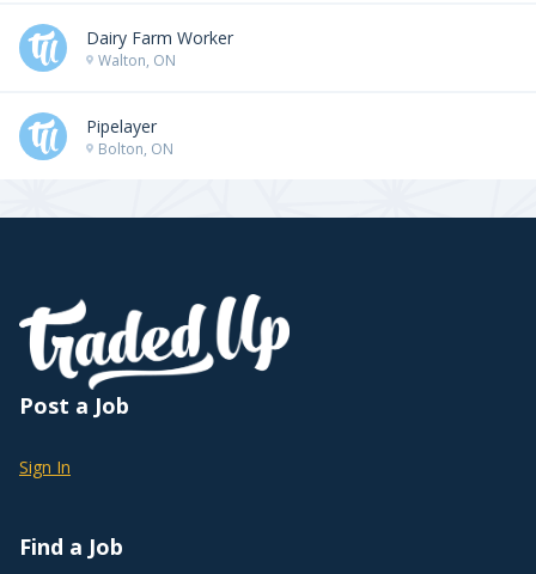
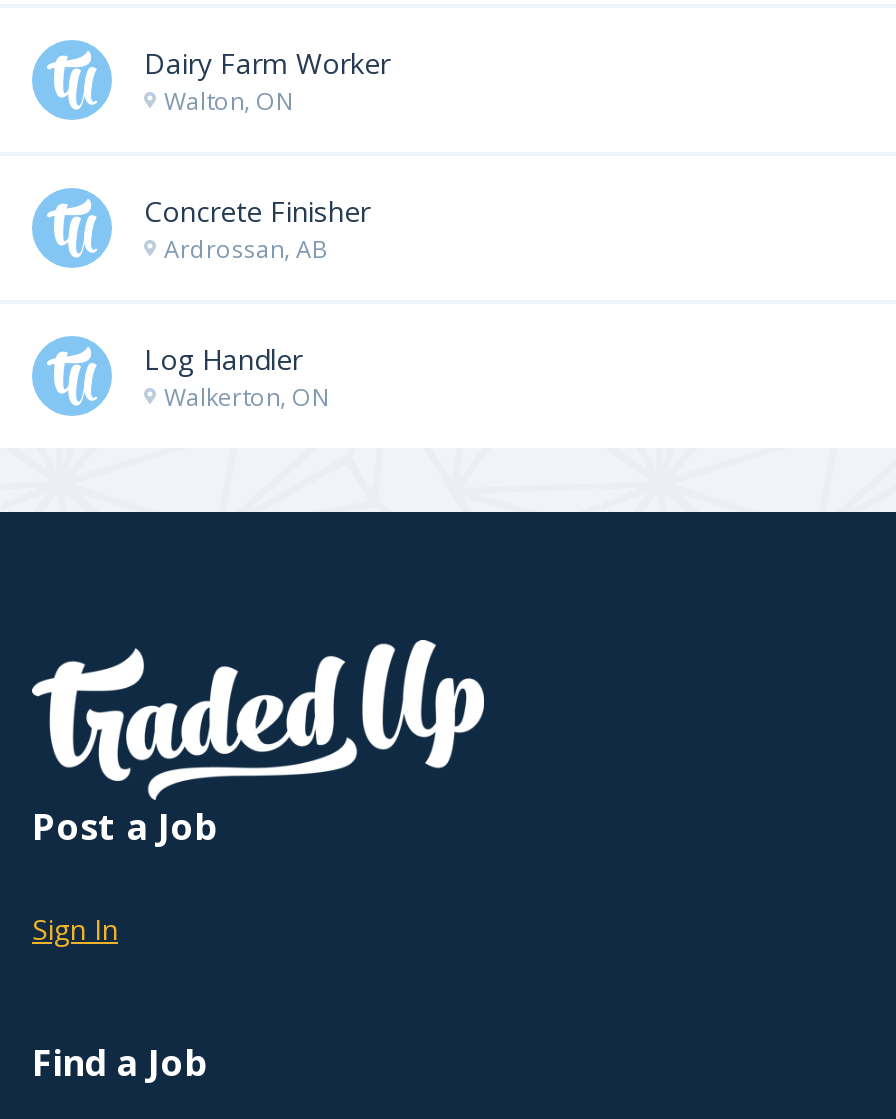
- Pipelayer
- Bolton, ON
+ Concrete Finisher
+ Ardrossan, AB
+ Log Handler
+ Walkerton, ON
